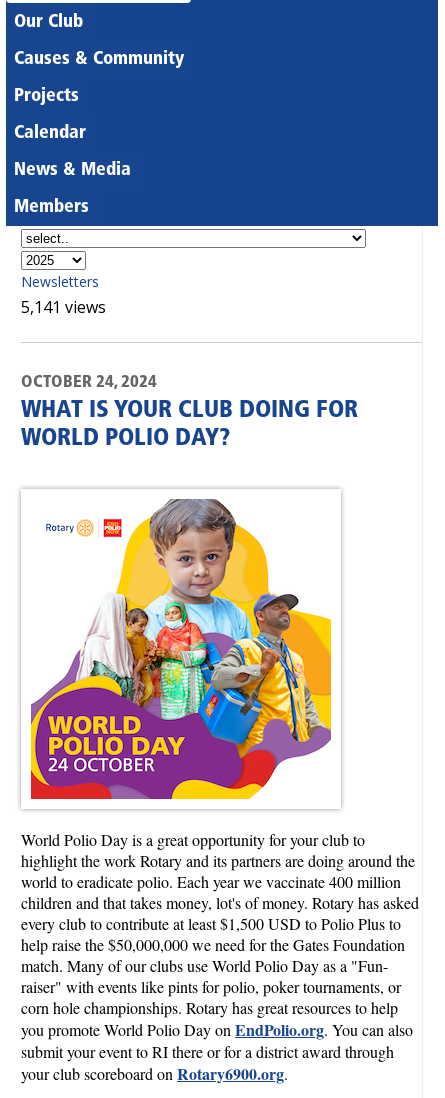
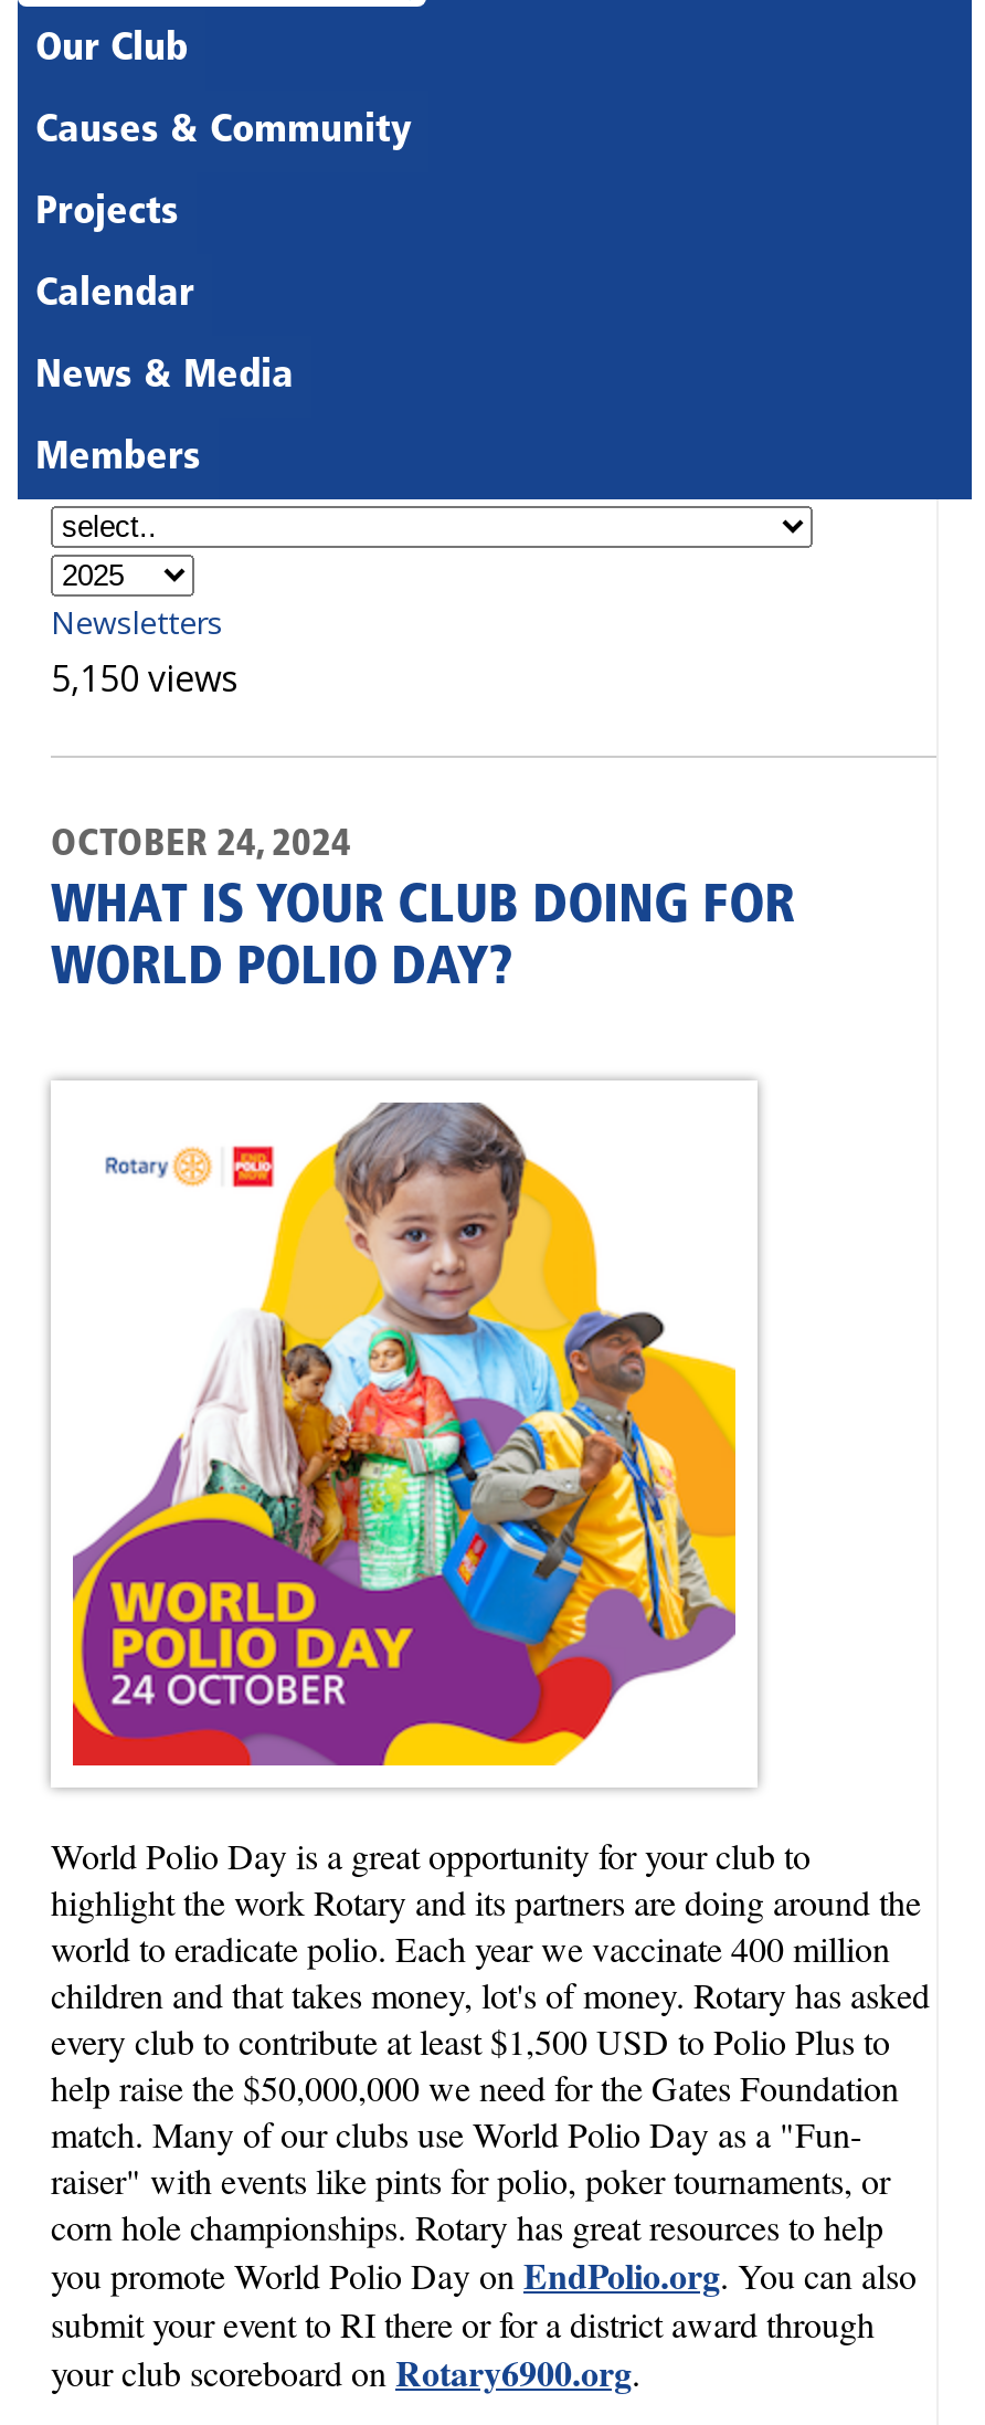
- 5,141 views
+ 5,150 views
